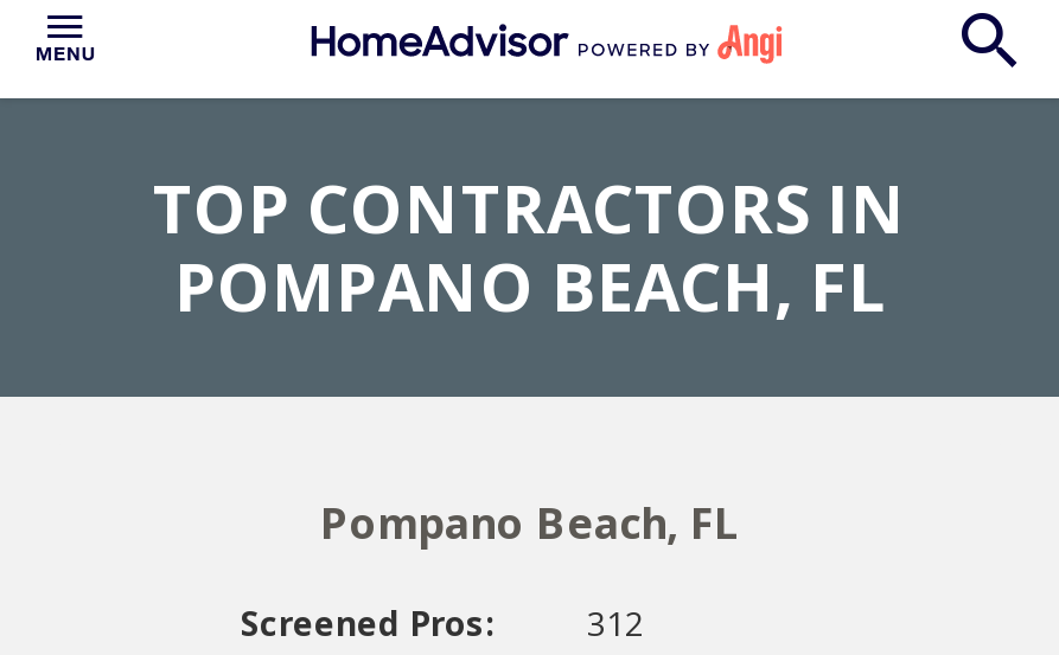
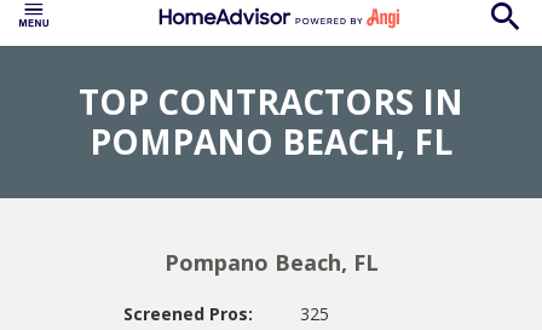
- Screened Pros: 312
+ Screened Pros: 325
